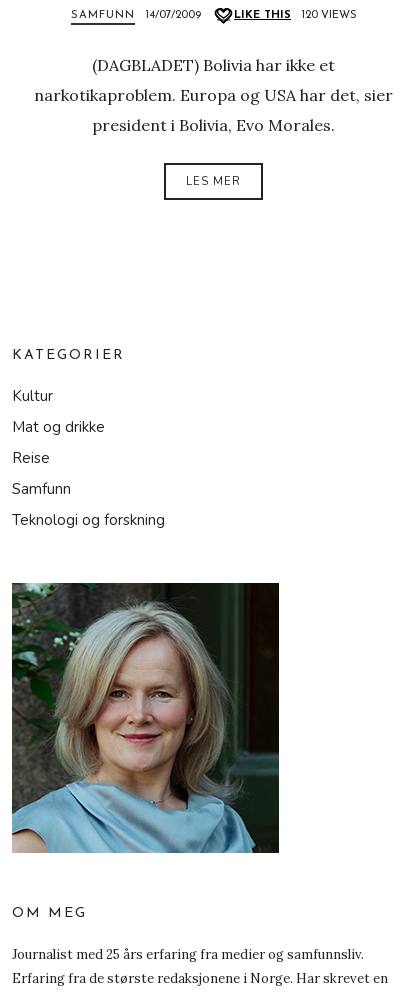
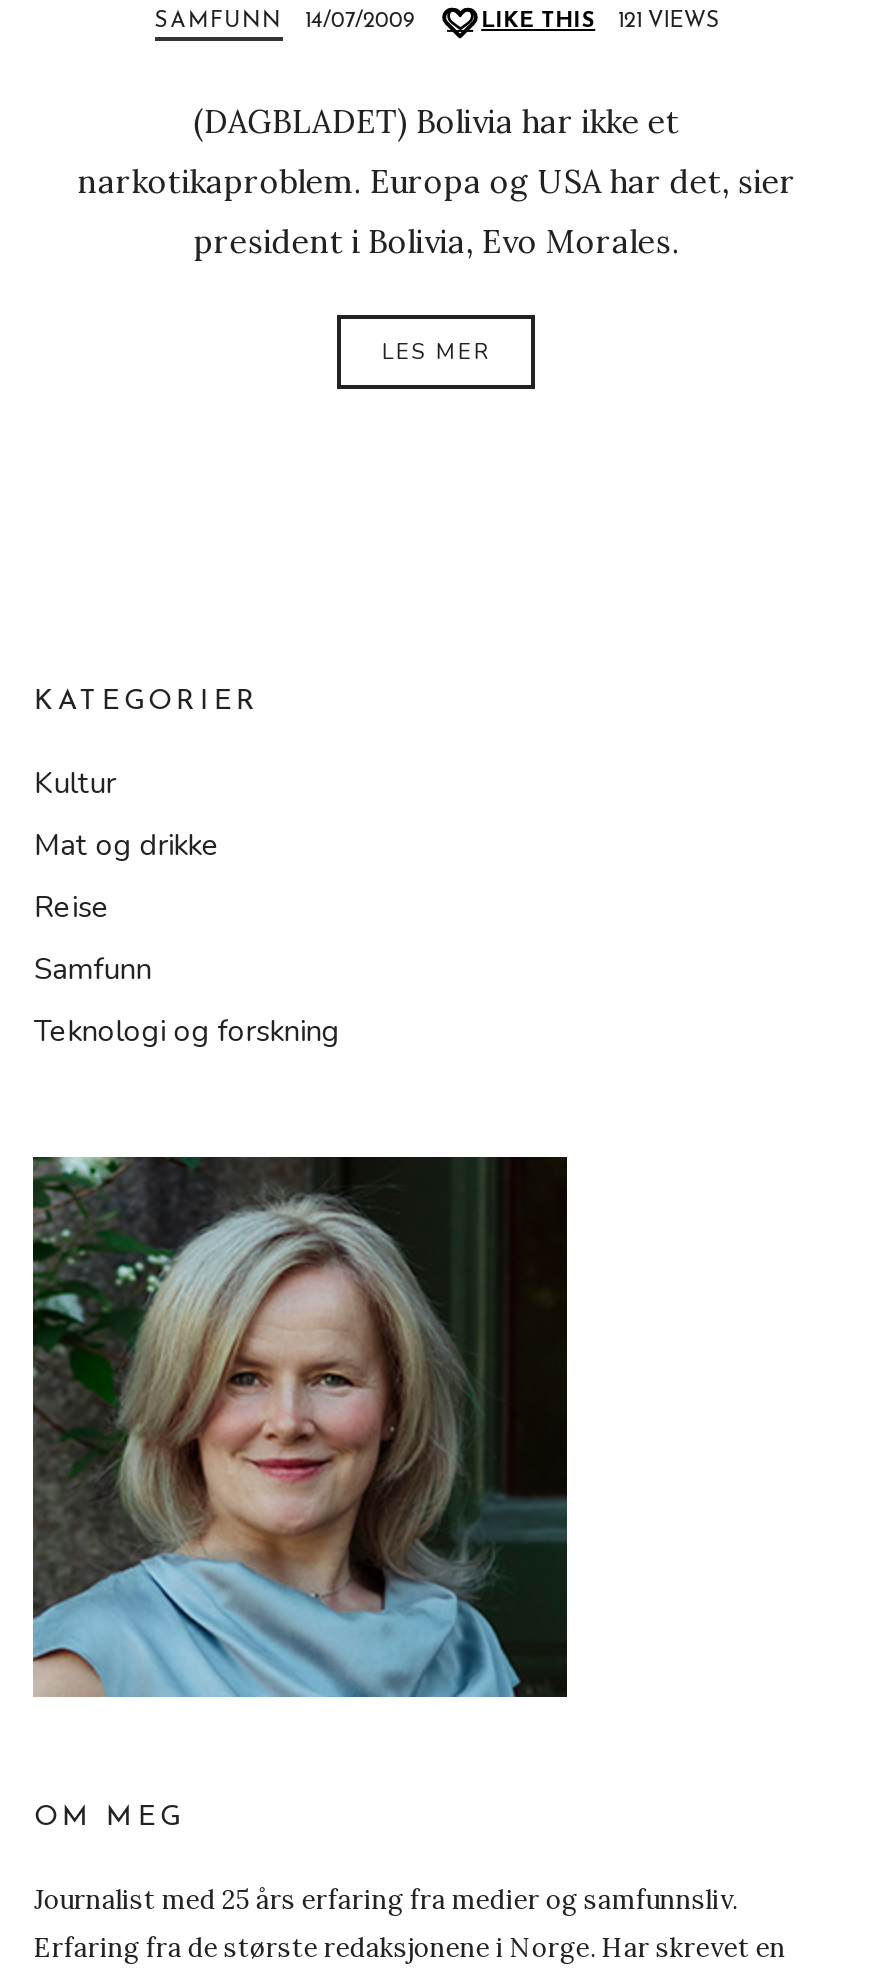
- LIKE THIS 120 VIEWS
+ LIKE THIS 121 VIEWS
